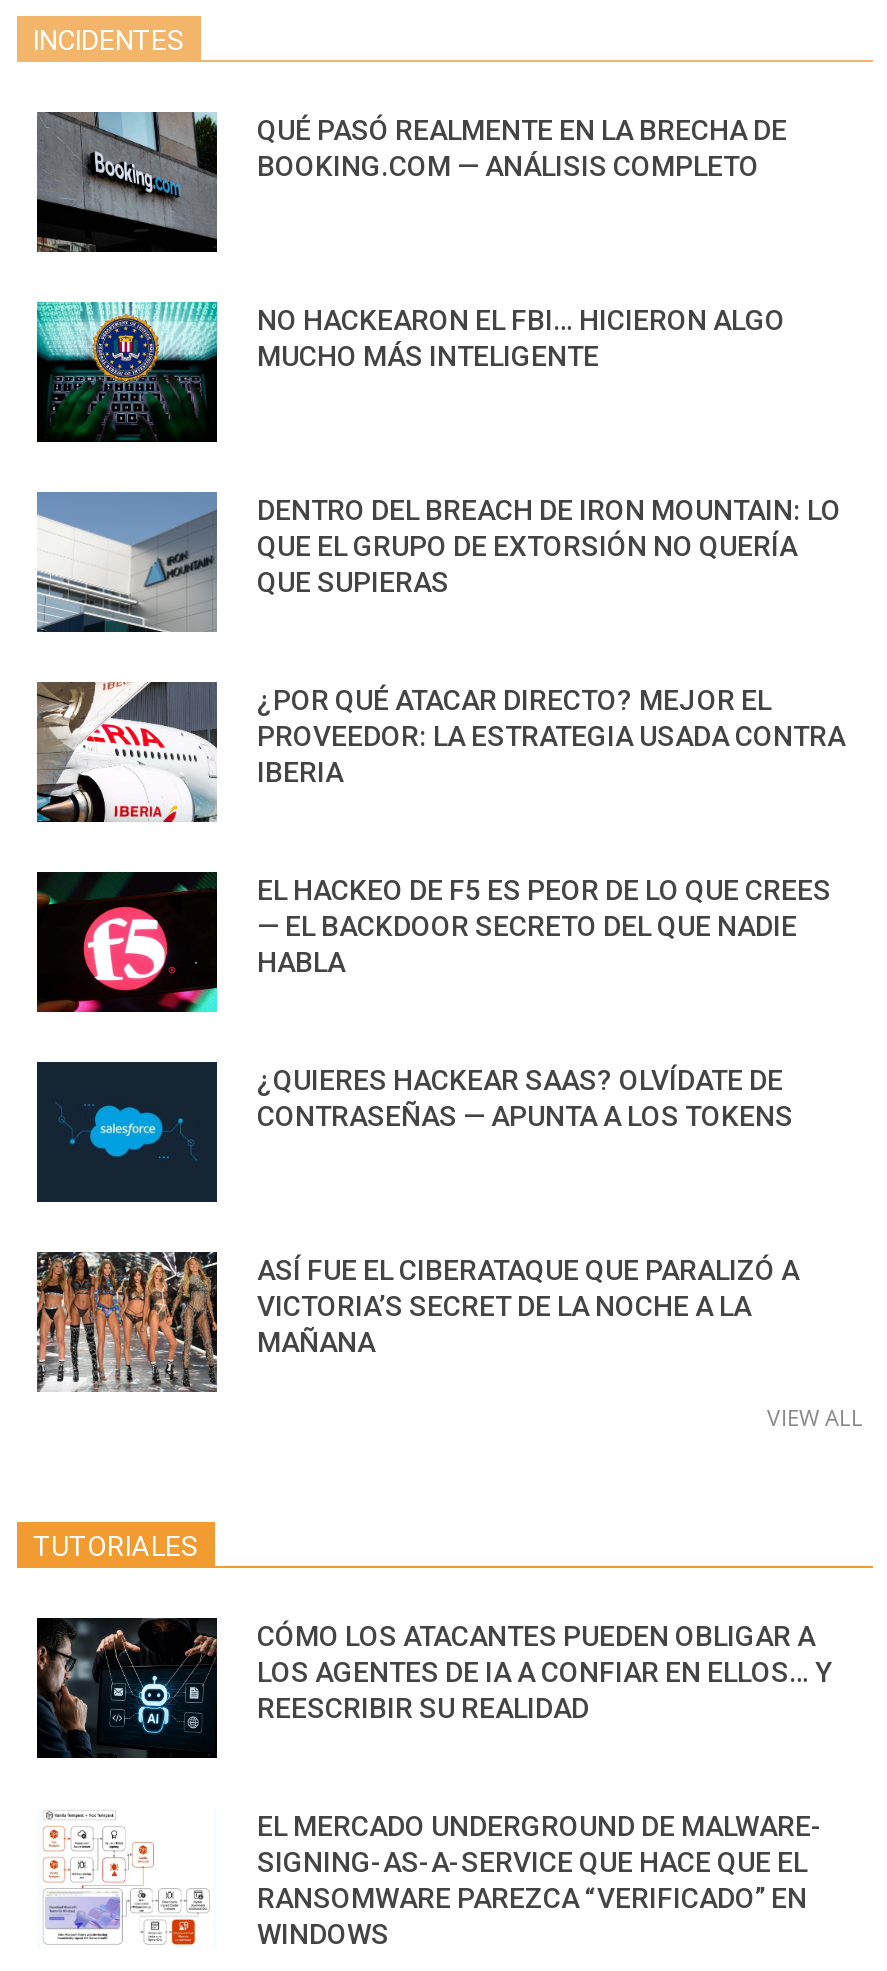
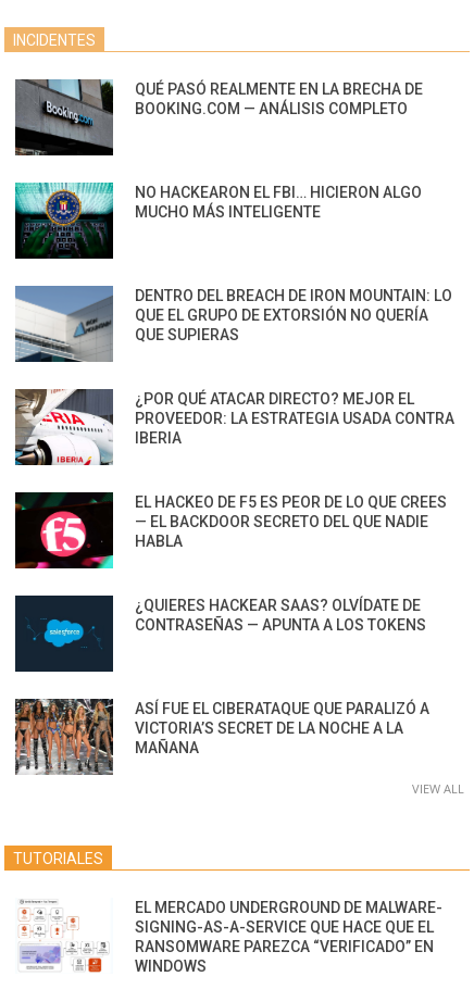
- [image]
- CÓMO LOS ATACANTES PUEDEN OBLIGAR A
- LOS AGENTES DE IA A CONFIAR EN ELLOS… Y
- REESCRIBIR SU REALIDAD
